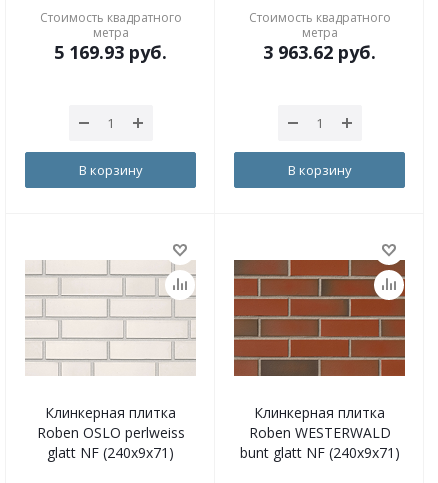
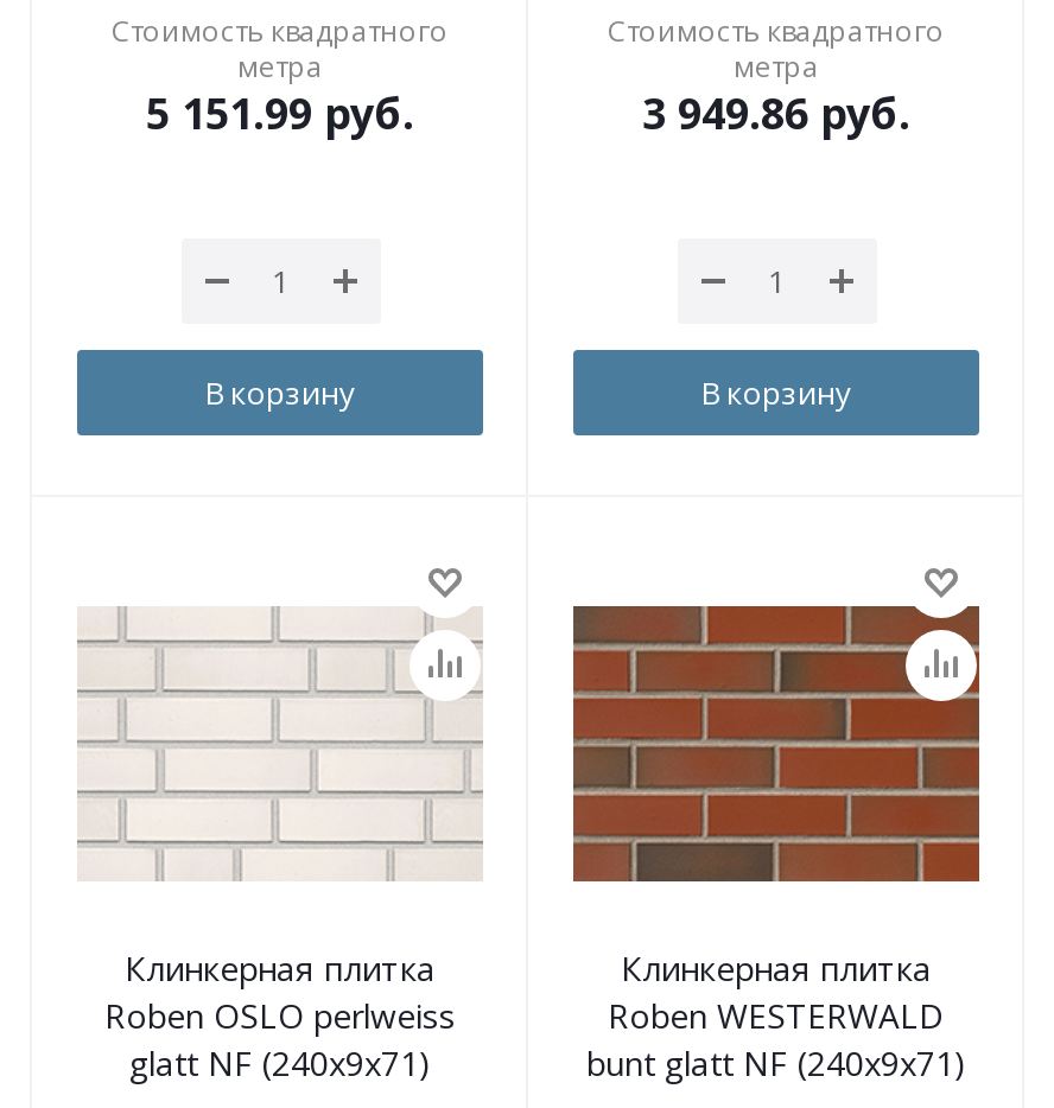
- 5 169.93 руб.
+ 5 151.99 руб.

- 3 963.62 руб.
+ 3 949.86 руб.
